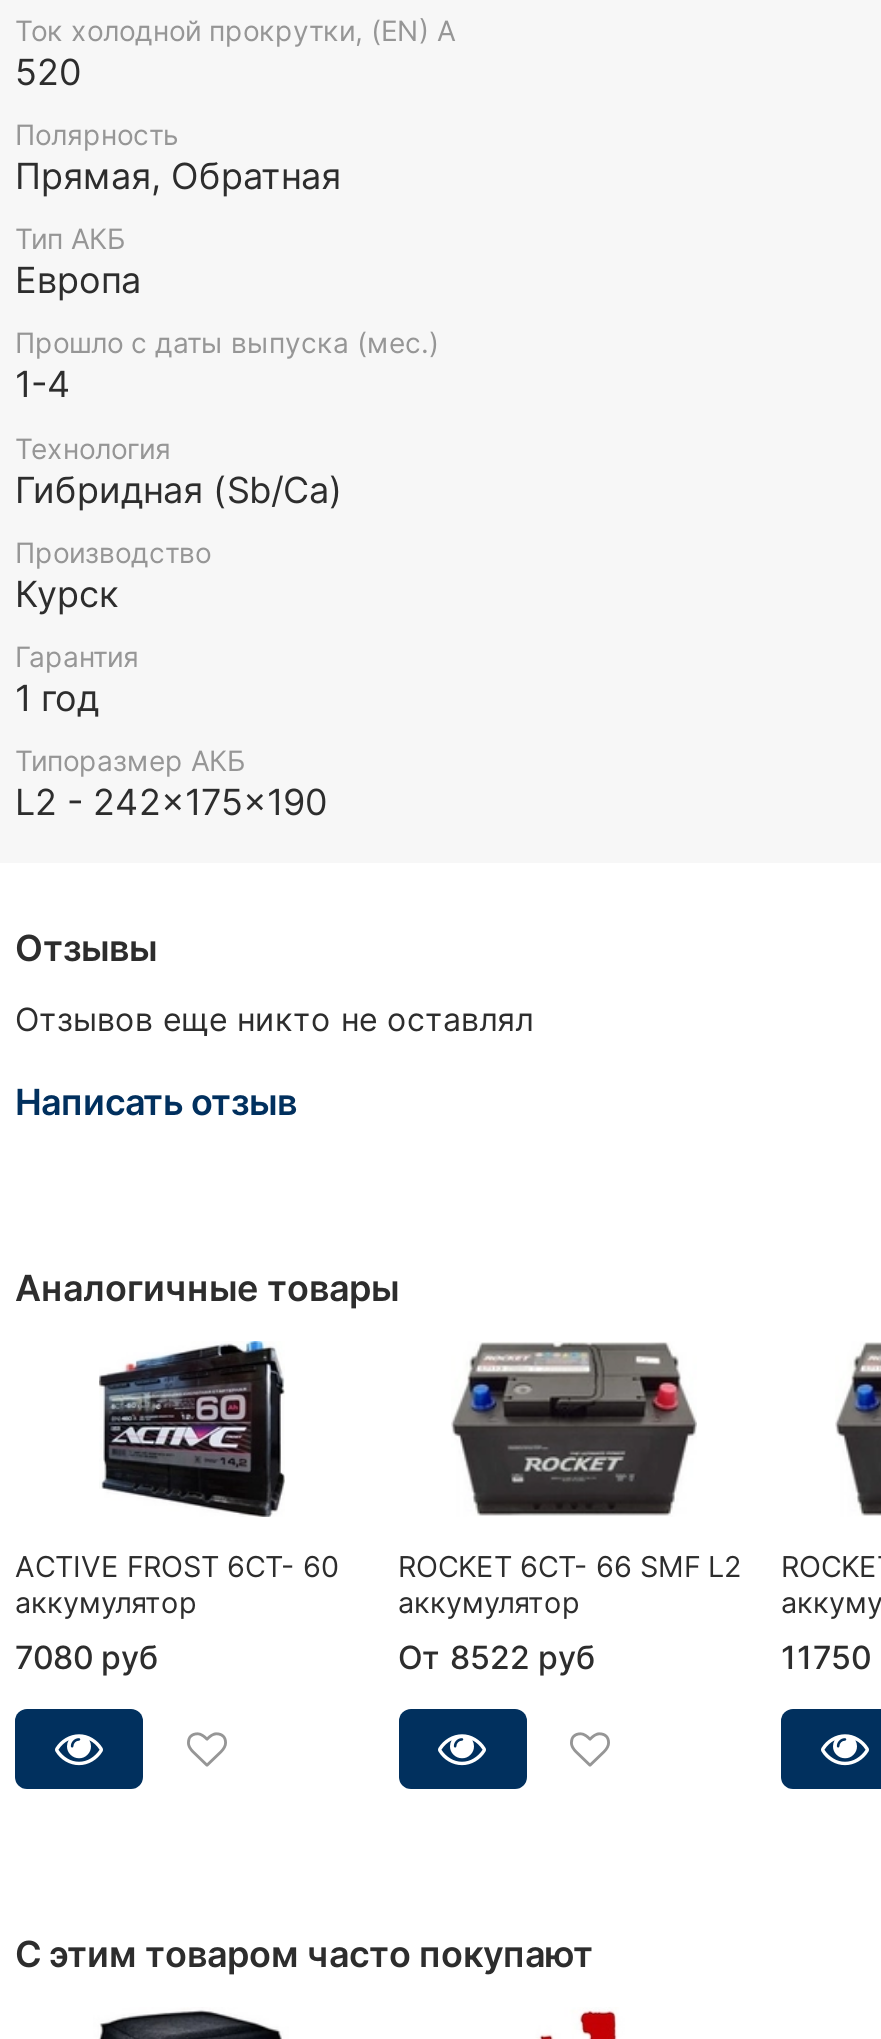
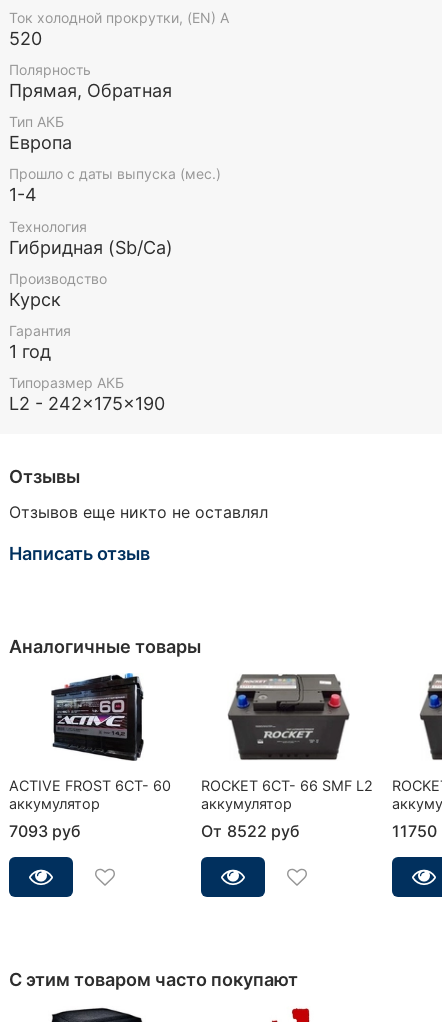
- 7080 руб
+ 7093 руб
